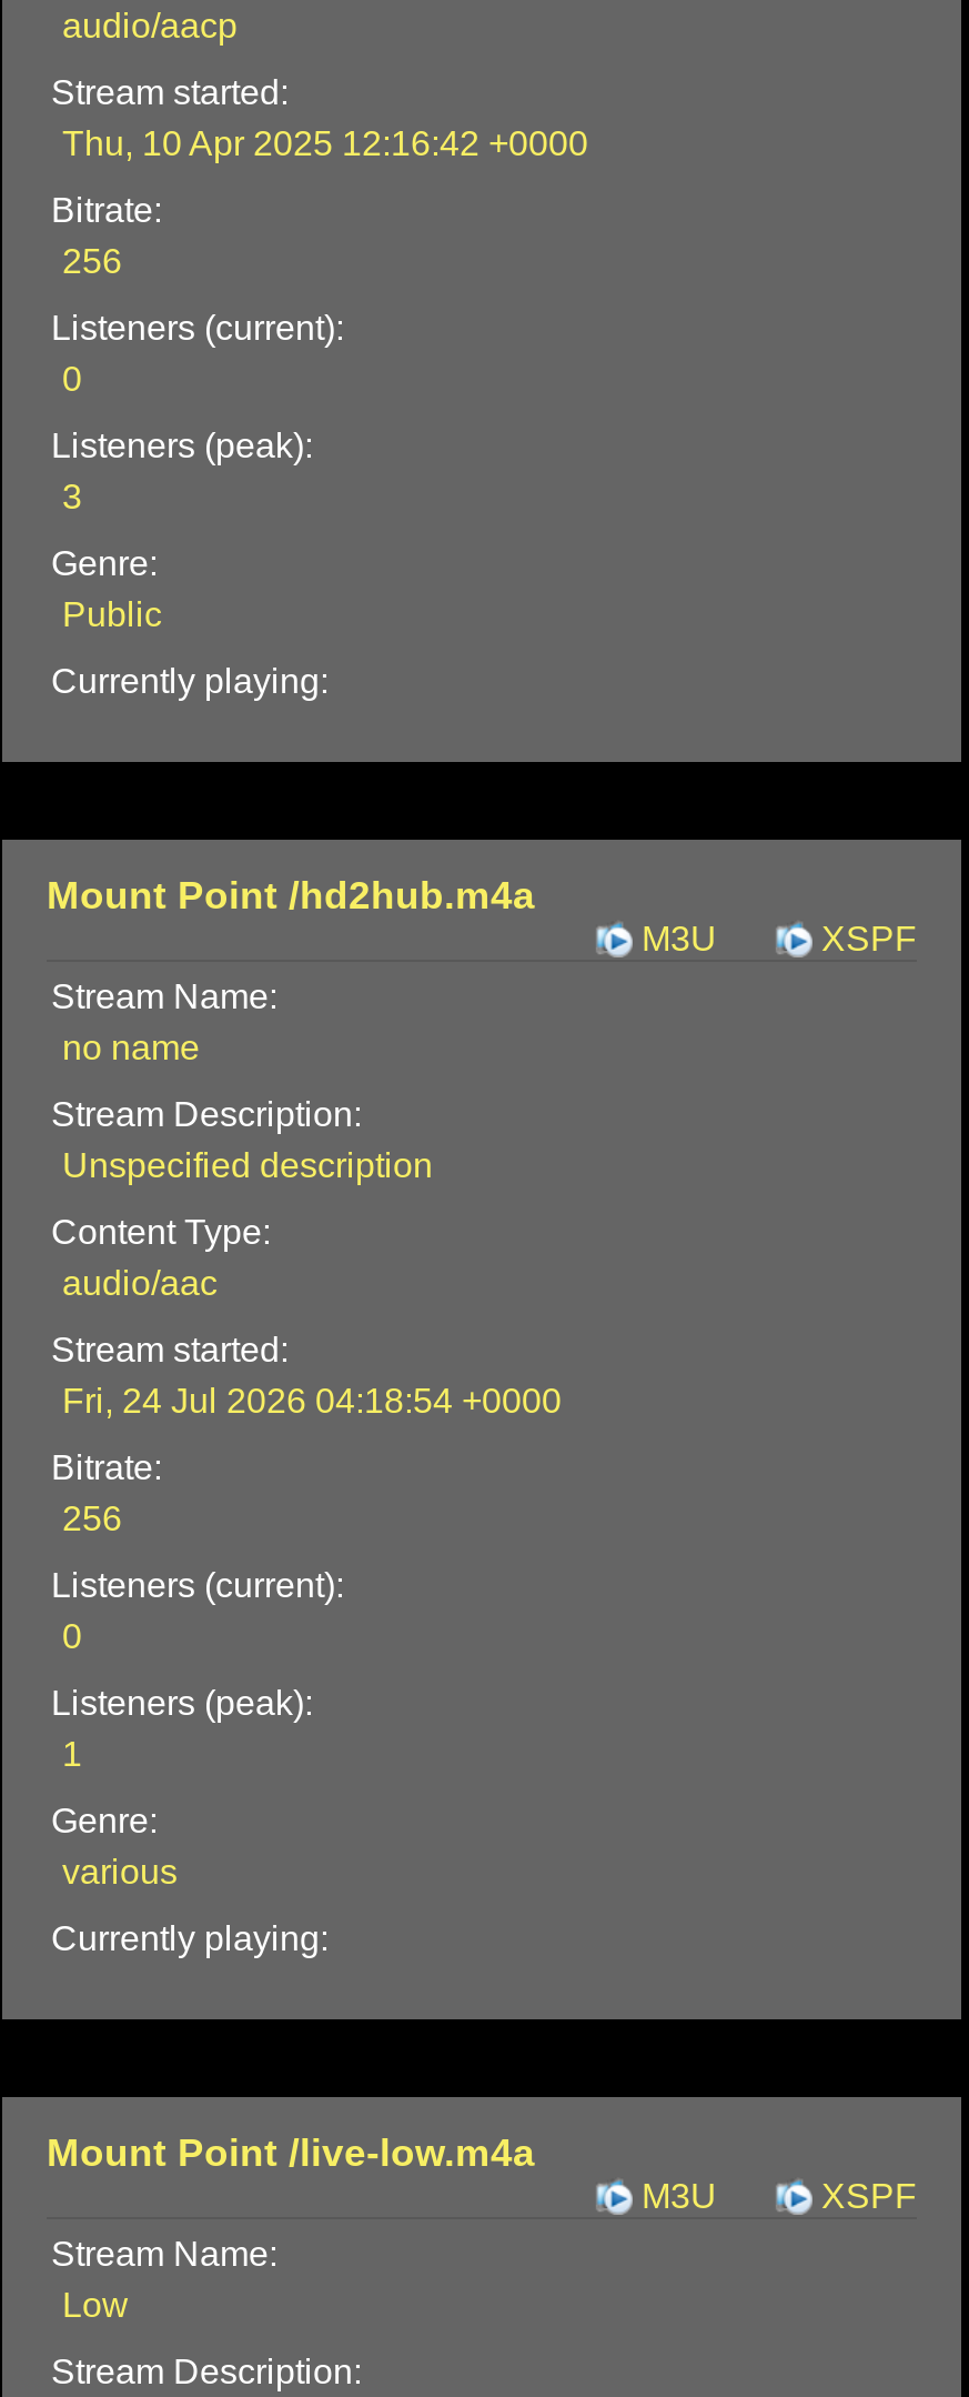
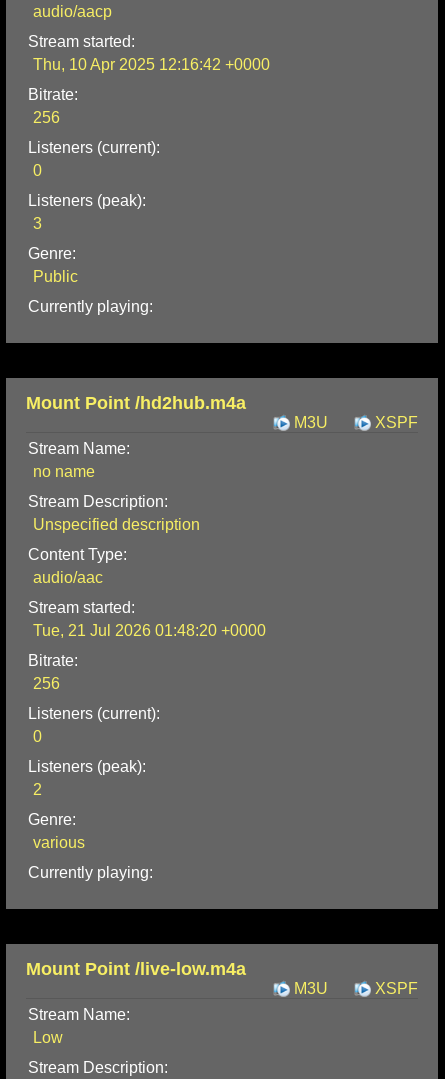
- Fri, 24 Jul 2026 04:18:54 +0000
+ Tue, 21 Jul 2026 01:48:20 +0000

- 1
+ 2
